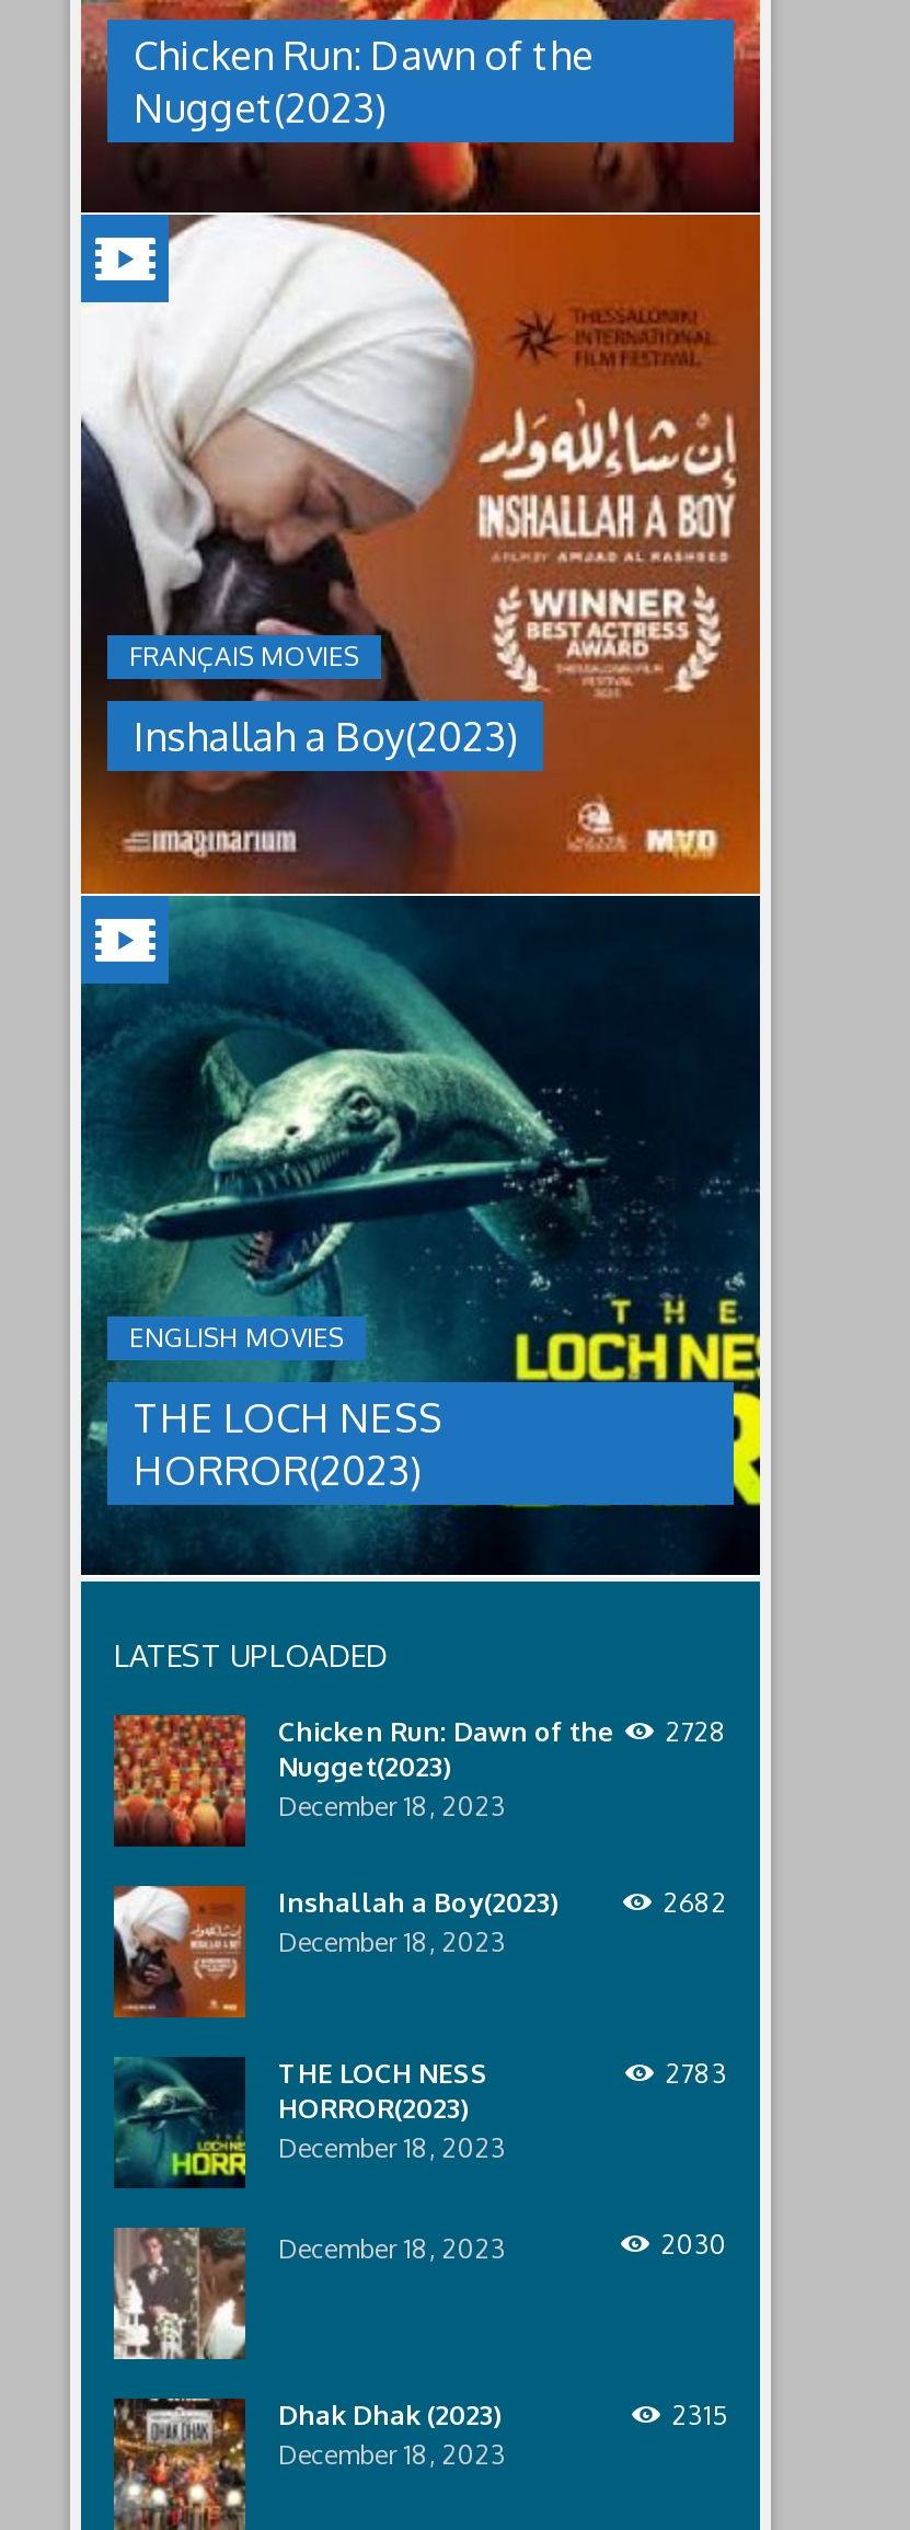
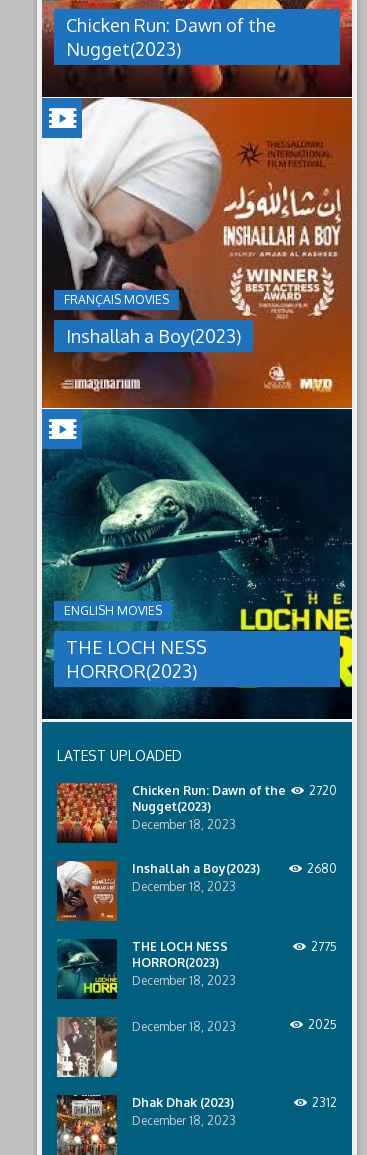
- Chicken Run: Dawn of the 2728
+ Chicken Run: Dawn of the 2720

- 2682
+ 2680

- 2783
+ 2775

- 2030
+ 2025

- 2315
+ 2312
